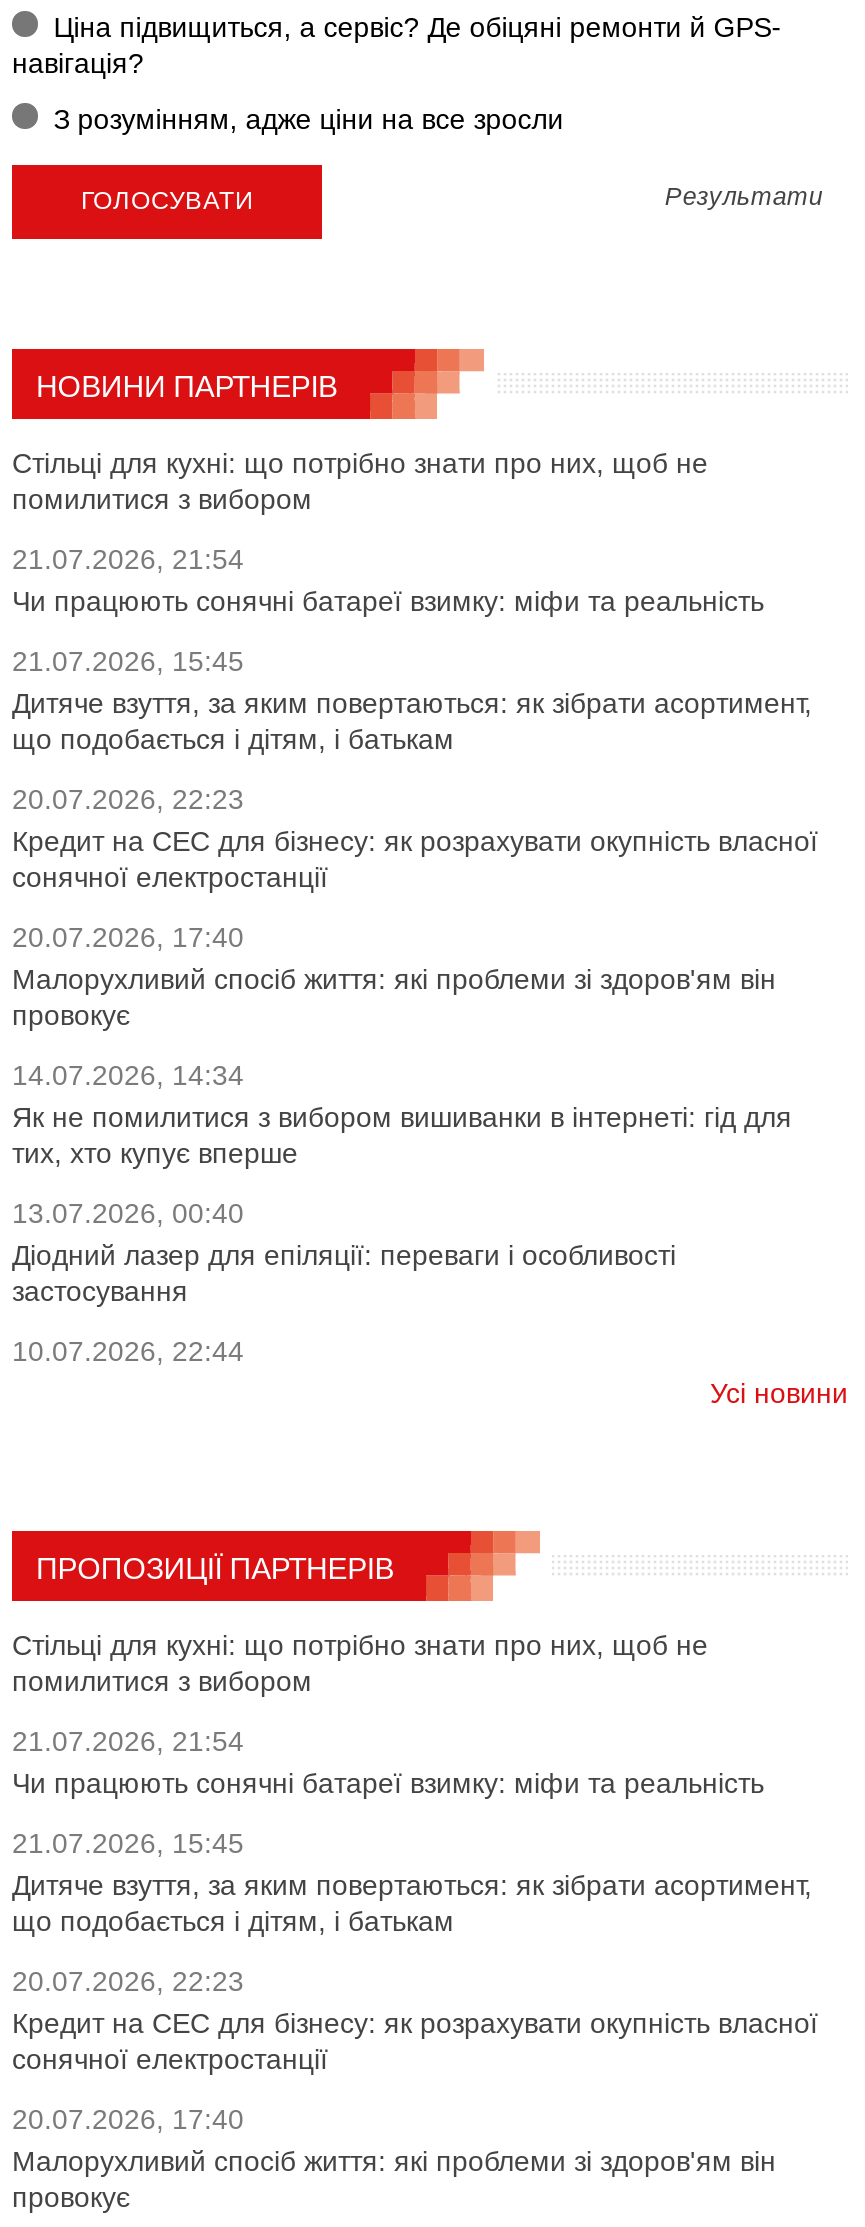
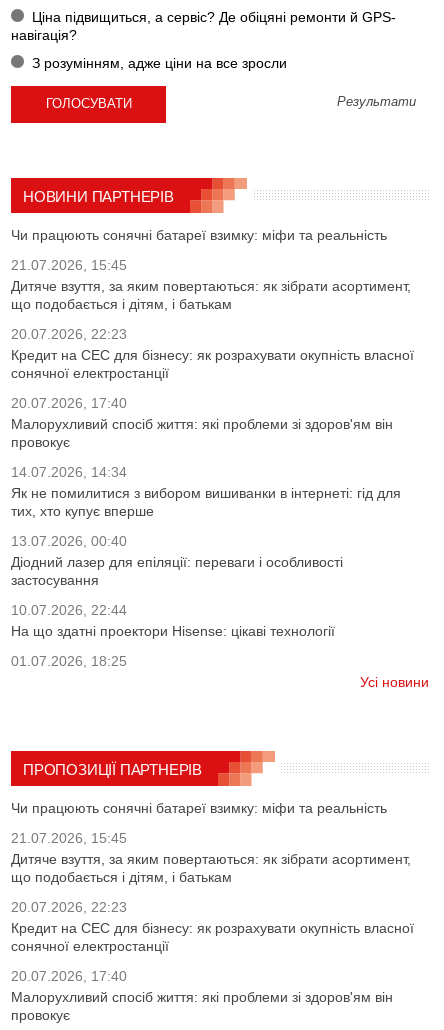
- Стільці для кухні: що потрібно знати про них, щоб не
- помилитися з вибором
- 21.07.2026, 21:54

+ На що здатні проектори Hisense: цікаві технології
+ 01.07.2026, 18:25

- Стільці для кухні: що потрібно знати про них, щоб не
- помилитися з вибором
- 21.07.2026, 21:54
